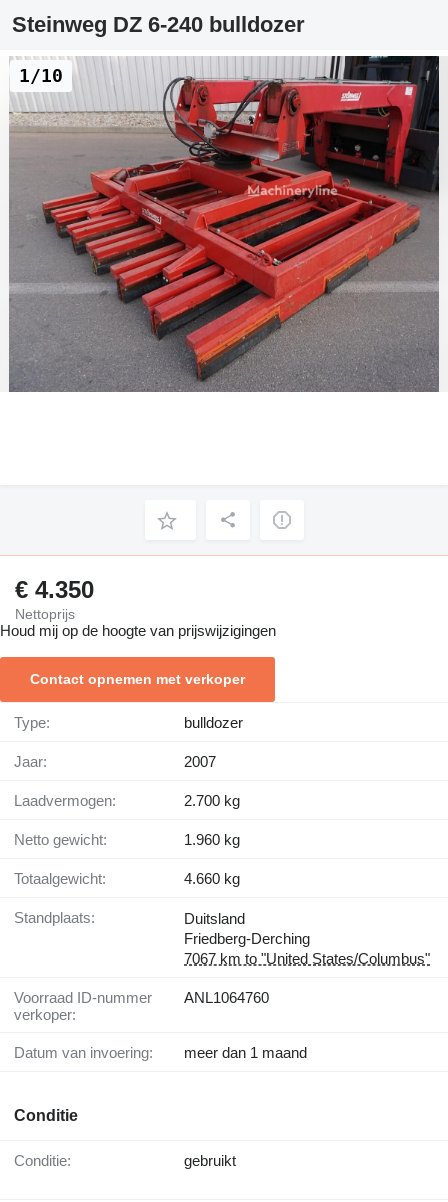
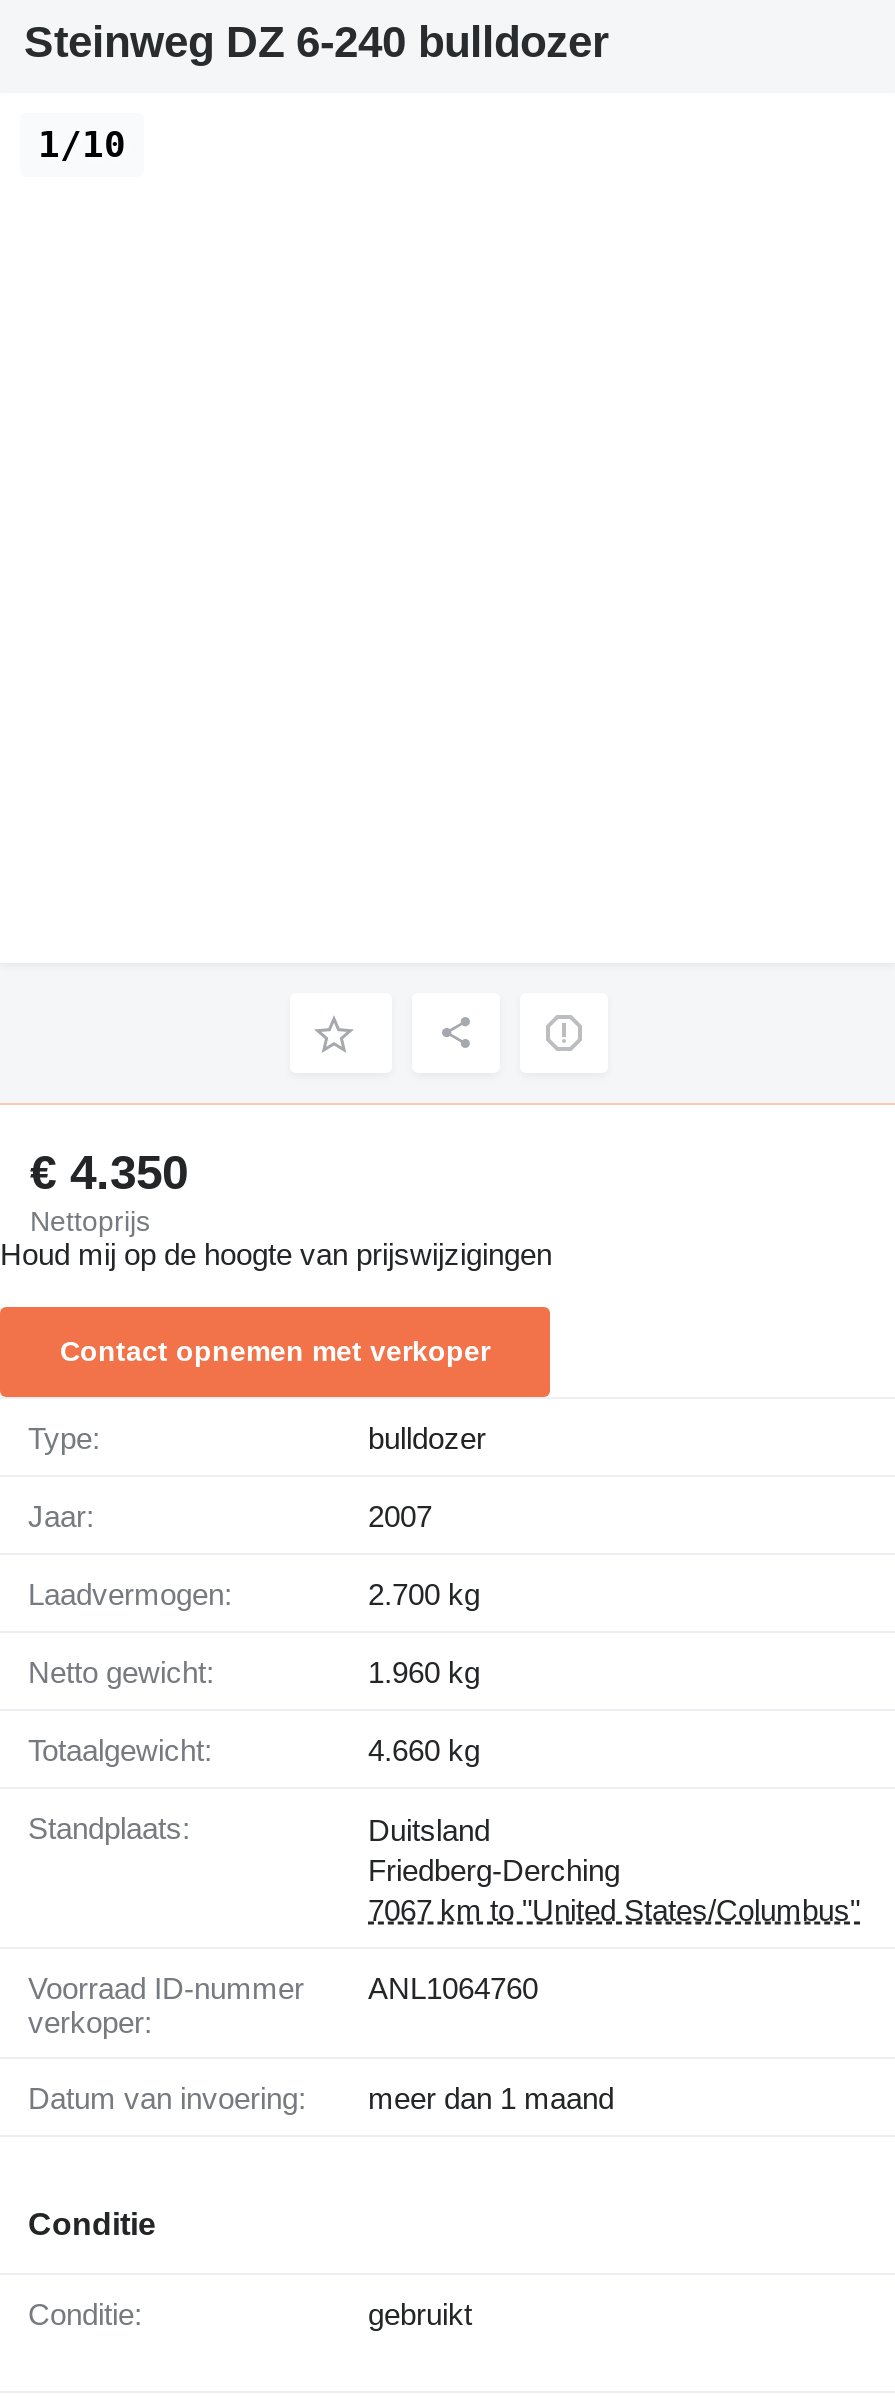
- [image]
